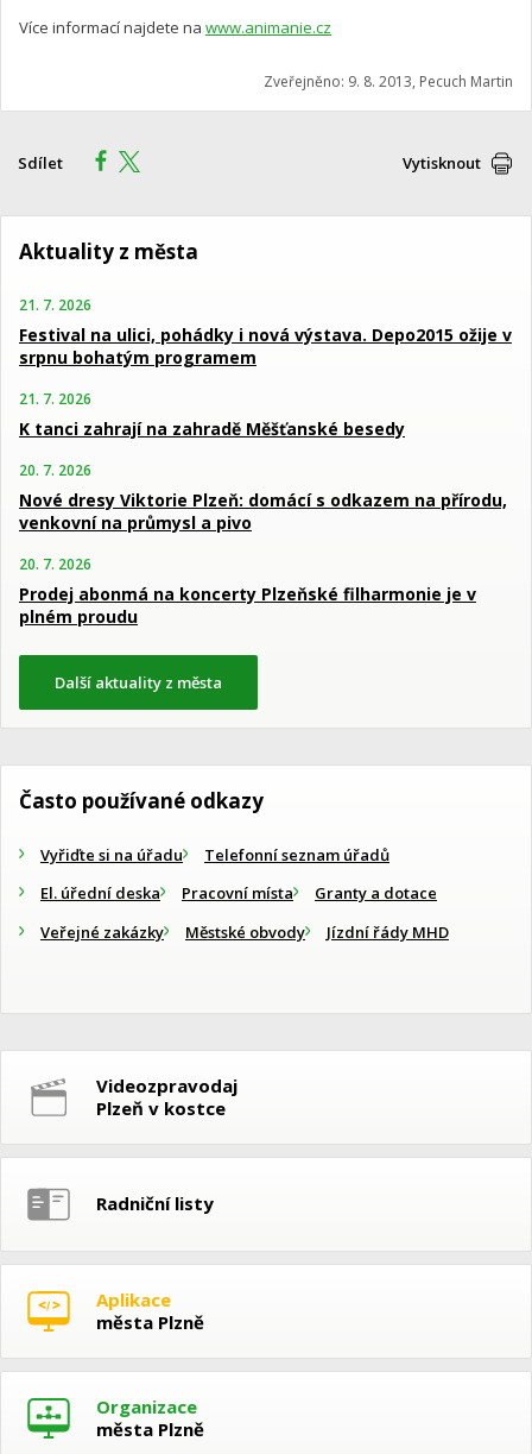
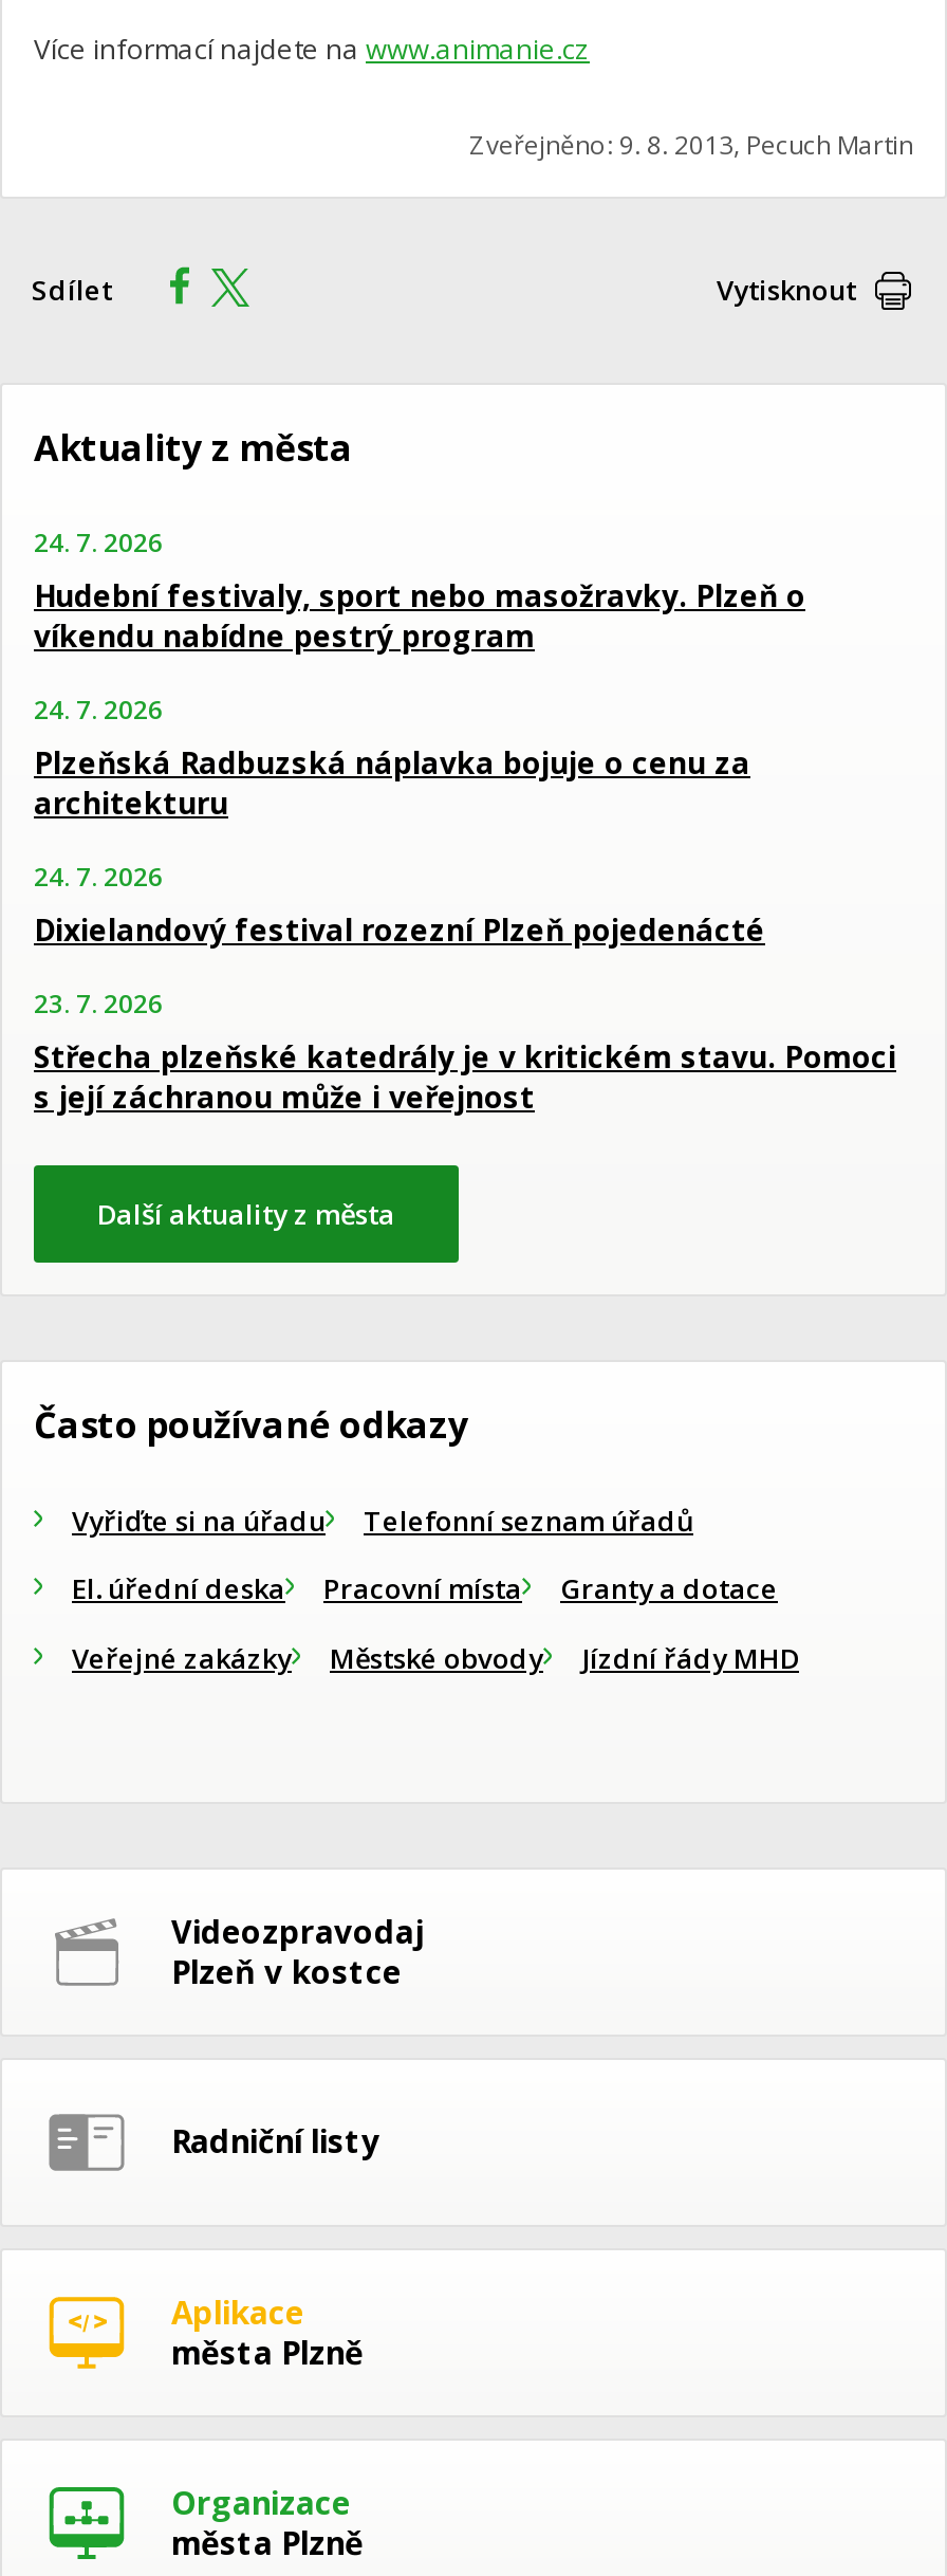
- 21. 7. 2026
- Festival na ulici, pohádky i nová výstava. Depo2015 ožije v
- srpnu bohatým programem
+ 24. 7. 2026
+ Hudební festivaly, sport nebo masožravky. Plzeň o
+ víkendu nabídne pestrý program

- 21. 7. 2026
- K tanci zahrají na zahradě Měšťanské besedy
+ 24. 7. 2026
+ Plzeňská Radbuzská náplavka bojuje o cenu za
+ architekturu

- 20. 7. 2026
- Nové dresy Viktorie Plzeň: domácí s odkazem na přírodu,
- venkovní na průmysl a pivo
+ 24. 7. 2026
+ Dixielandový festival rozezní Plzeň pojedenácté

- 20. 7. 2026
- Prodej abonmá na koncerty Plzeňské filharmonie je v
- plném proudu
+ 23. 7. 2026
+ Střecha plzeňské katedrály je v kritickém stavu. Pomoci
+ s její záchranou může i veřejnost
